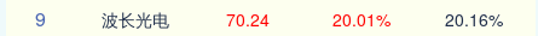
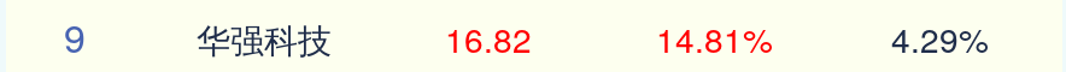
- 波长光电
- 70.24
- 20.01%
- 20.16%
+ 华强科技
+ 16.82
+ 14.81%
+ 4.29%
